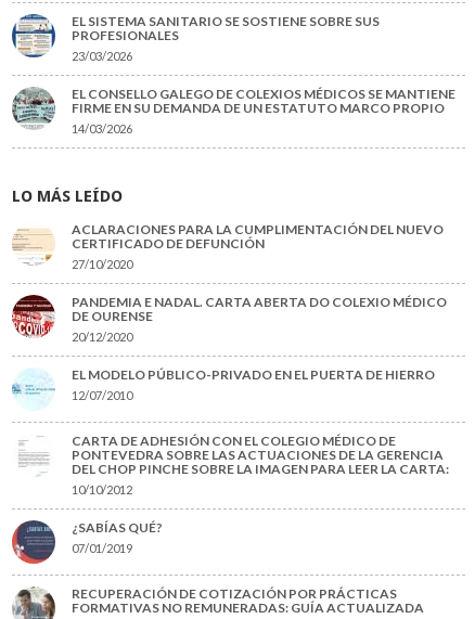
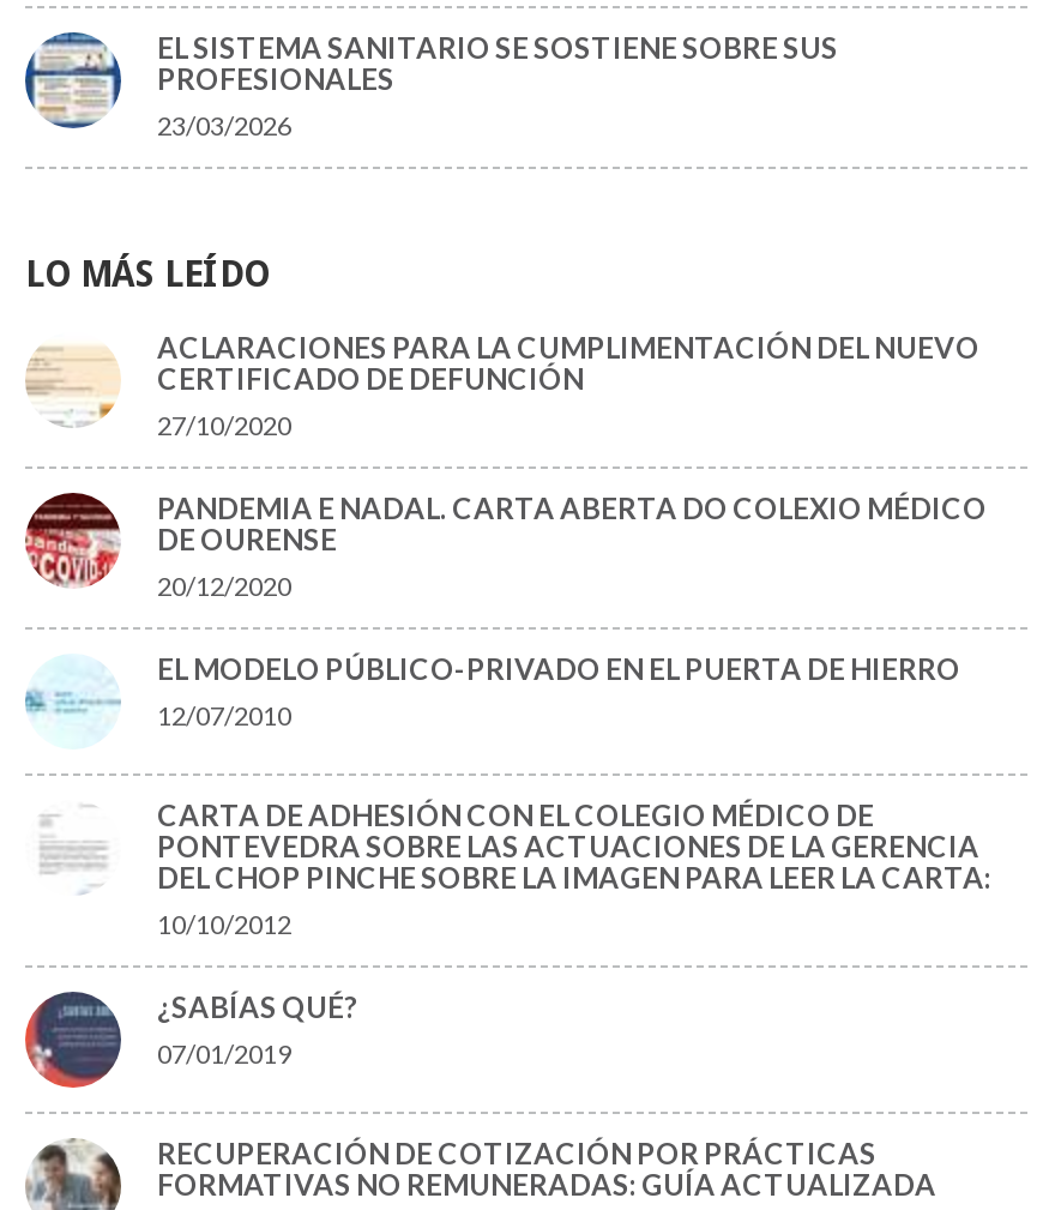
- [image]
- EL CONSELLO GALEGO DE COLEXIOS MÉDICOS SE MANTIENE
- FIRME EN SU DEMANDA DE UN ESTATUTO MARCO PROPIO
- 14/03/2026
